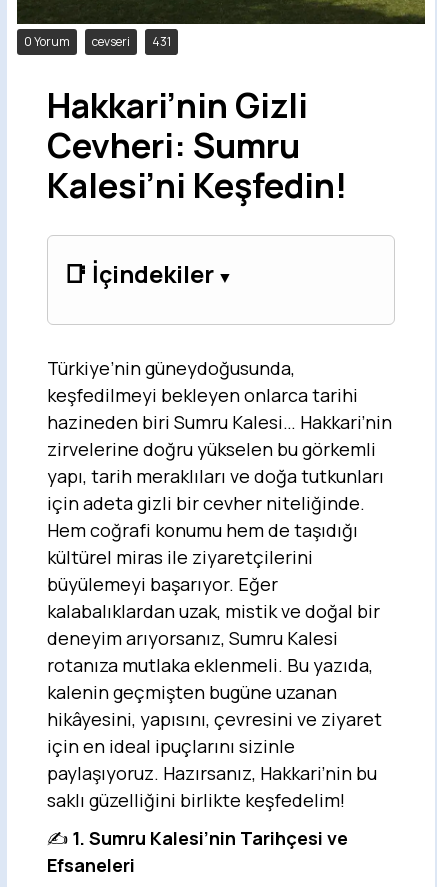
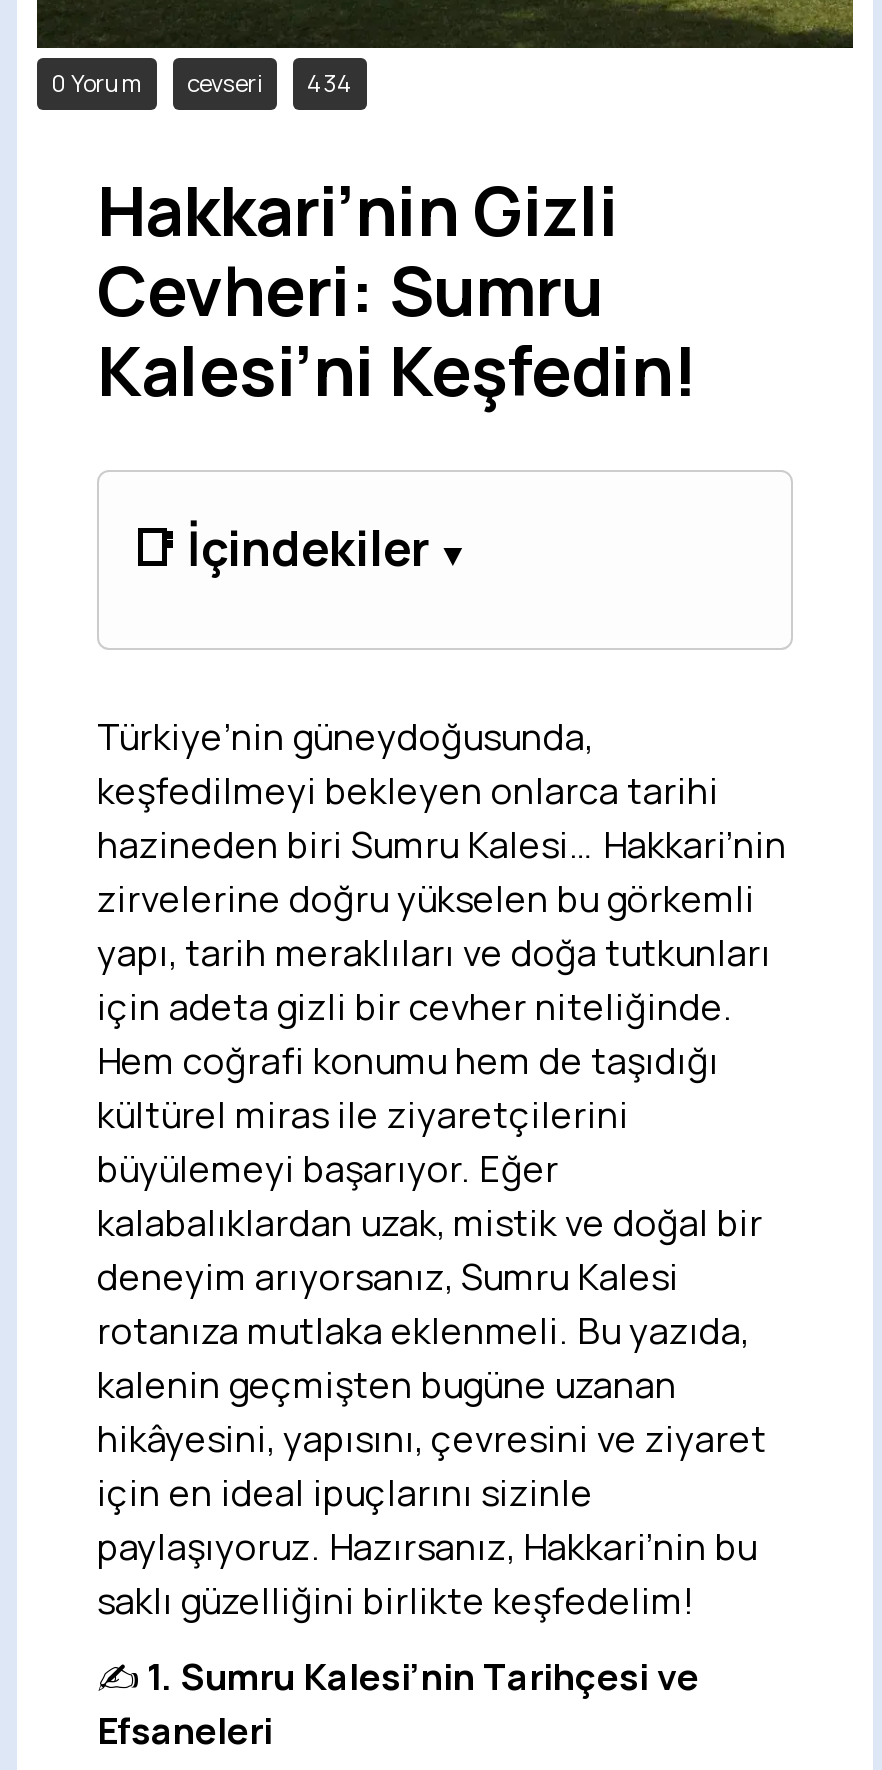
- 0 Yorum cevseri 431
+ 0 Yorum cevseri 434
